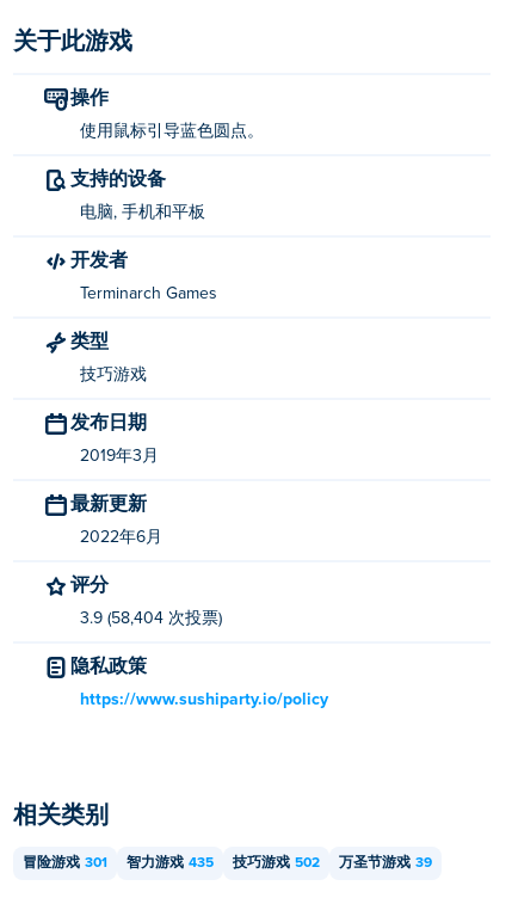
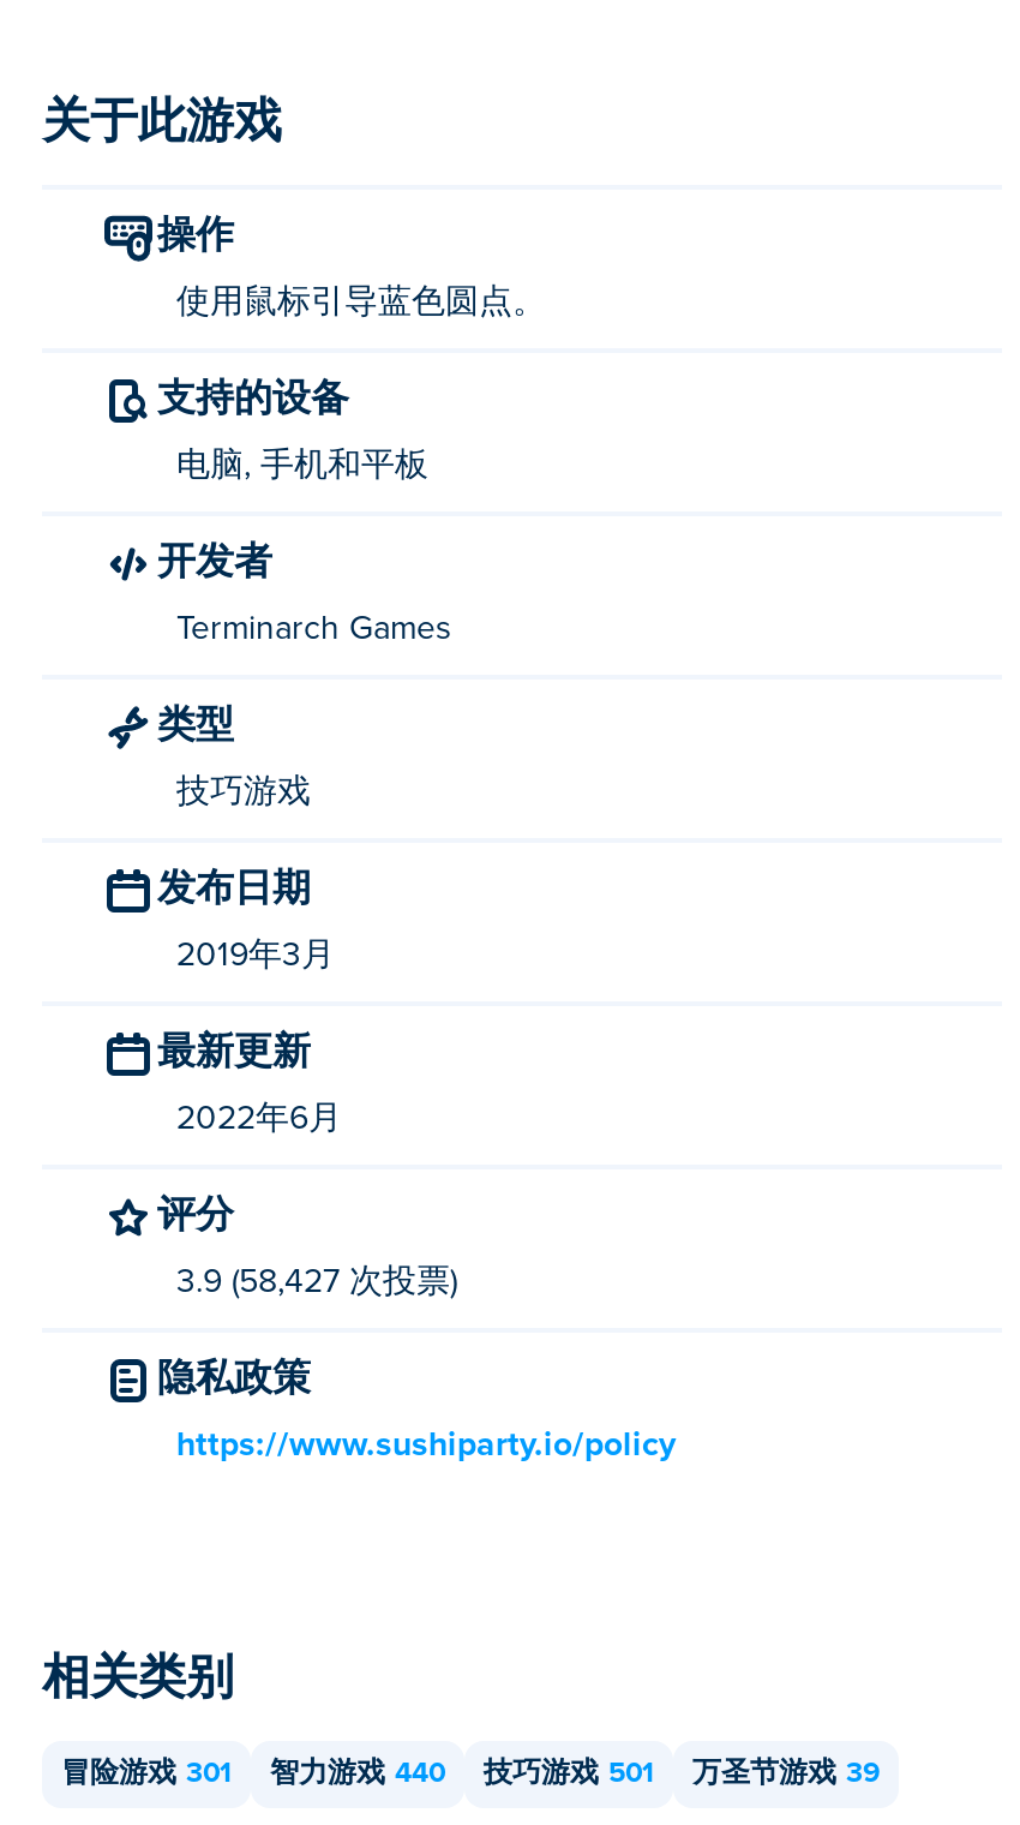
- 3.9 (58,404 次投票)
+ 3.9 (58,427 次投票)

- 智力游戏 435
+ 智力游戏 440

- 技巧游戏 502
+ 技巧游戏 501
